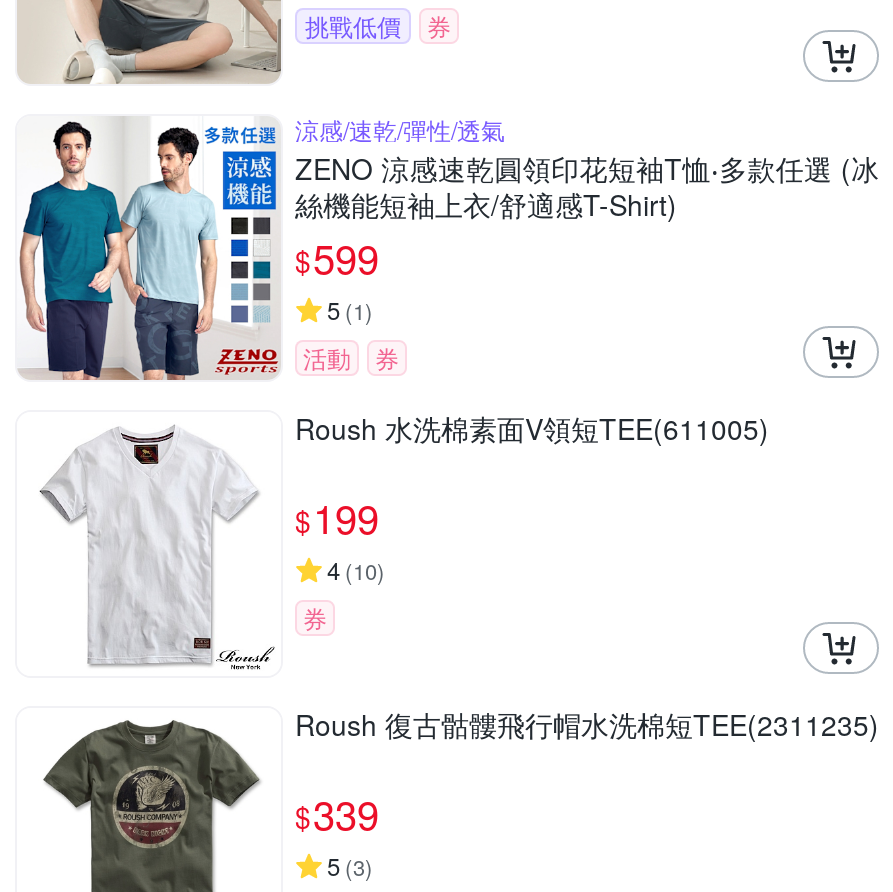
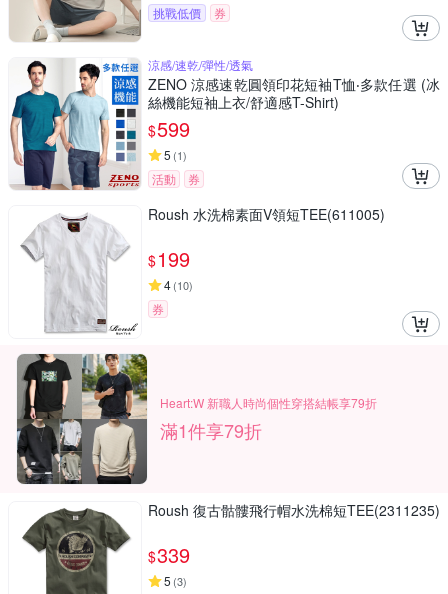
+ [image]
+ Heart:W 新職人時尚個性穿搭結帳享79折
+ 滿1件享79折
